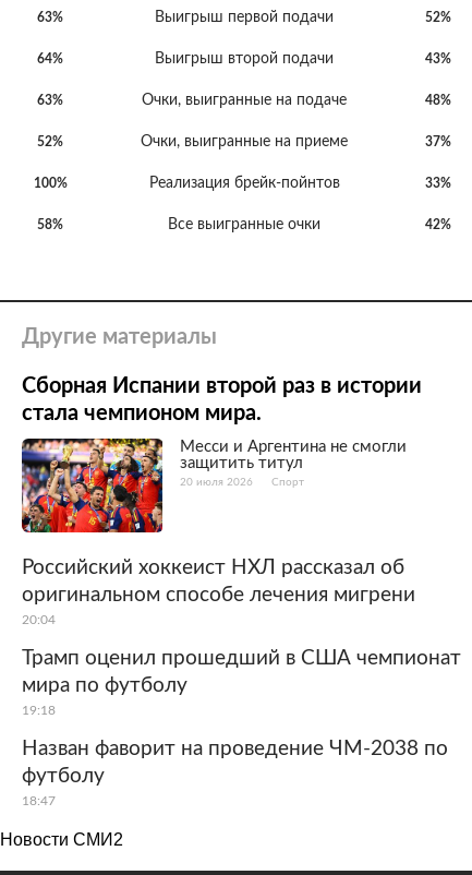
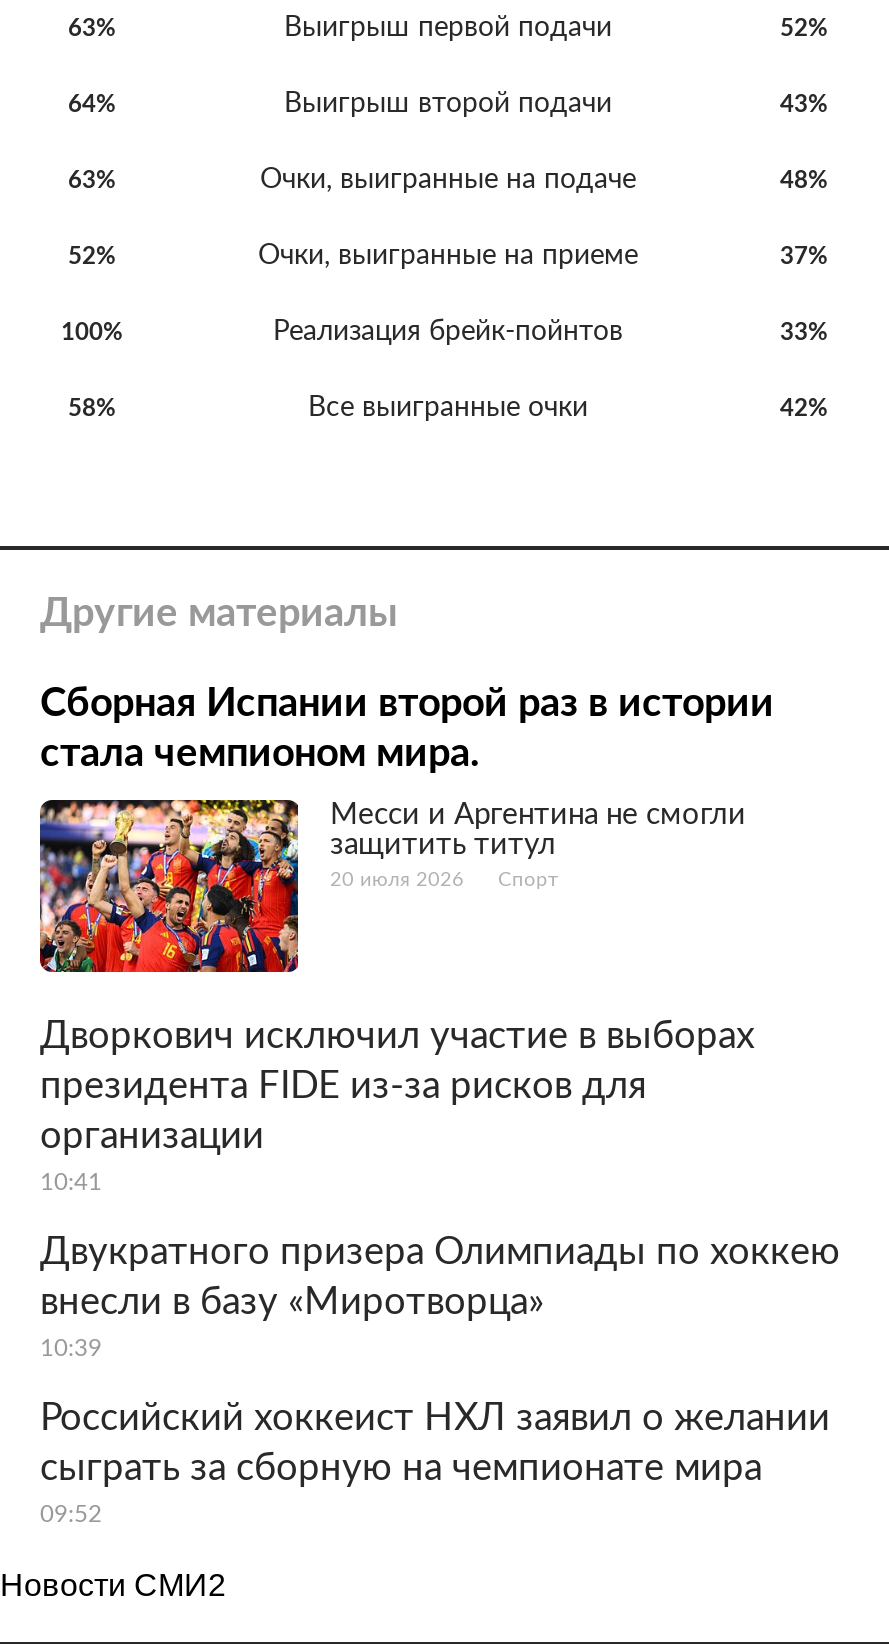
- Российский хоккеист НХЛ рассказал об
- оригинальном способе лечения мигрени
- 20:04
+ Дворкович исключил участие в выборах
+ президента FIDE из-за рисков для
+ организации
+ 10:41

- Трамп оценил прошедший в США чемпионат
- мира по футболу
- 19:18
+ Двукратного призера Олимпиады по хоккею
+ внесли в базу «Миротворца»
+ 10:39

- Назван фаворит на проведение ЧМ-2038 по
- футболу
- 18:47
+ Российский хоккеист НХЛ заявил о желании
+ сыграть за сборную на чемпионате мира
+ 09:52
